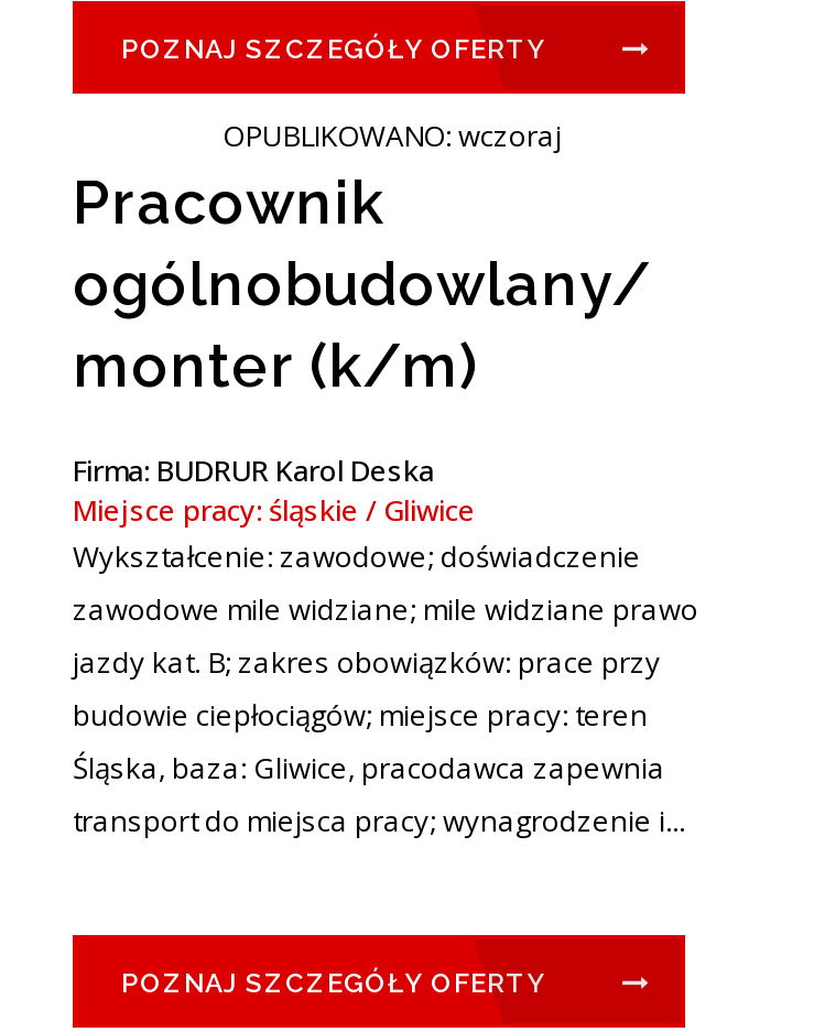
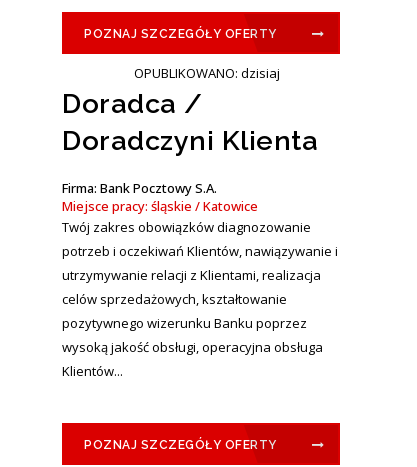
- OPUBLIKOWANO: wczoraj
- Pracownik
- ogólnobudowlany/
- monter (k/m)
+ OPUBLIKOWANO: dzisiaj
+ Doradca /
+ Doradczyni Klienta

- Firma: BUDRUR Karol Deska
- Miejsce pracy: śląskie / Gliwice
- Wykształcenie: zawodowe; doświadczenie
- zawodowe mile widziane; mile widziane prawo
- jazdy kat. B; zakres obowiązków: prace przy
- budowie ciepłociągów; miejsce pracy: teren
- Śląska, baza: Gliwice, pracodawca zapewnia
- transport do miejsca pracy; wynagrodzenie i...
+ Firma: Bank Pocztowy S.A.
+ Miejsce pracy: śląskie / Katowice
+ Twój zakres obowiązków diagnozowanie
+ potrzeb i oczekiwań Klientów, nawiązywanie i
+ utrzymywanie relacji z Klientami, realizacja
+ celów sprzedażowych, kształtowanie
+ pozytywnego wizerunku Banku poprzez
+ wysoką jakość obsługi, operacyjna obsługa
+ Klientów...
